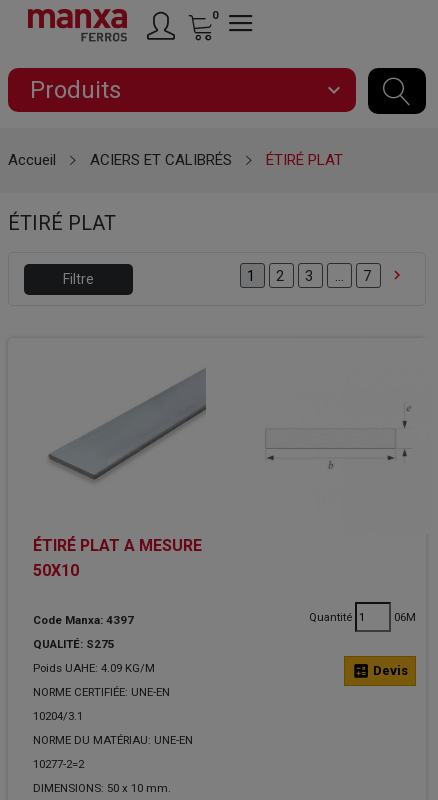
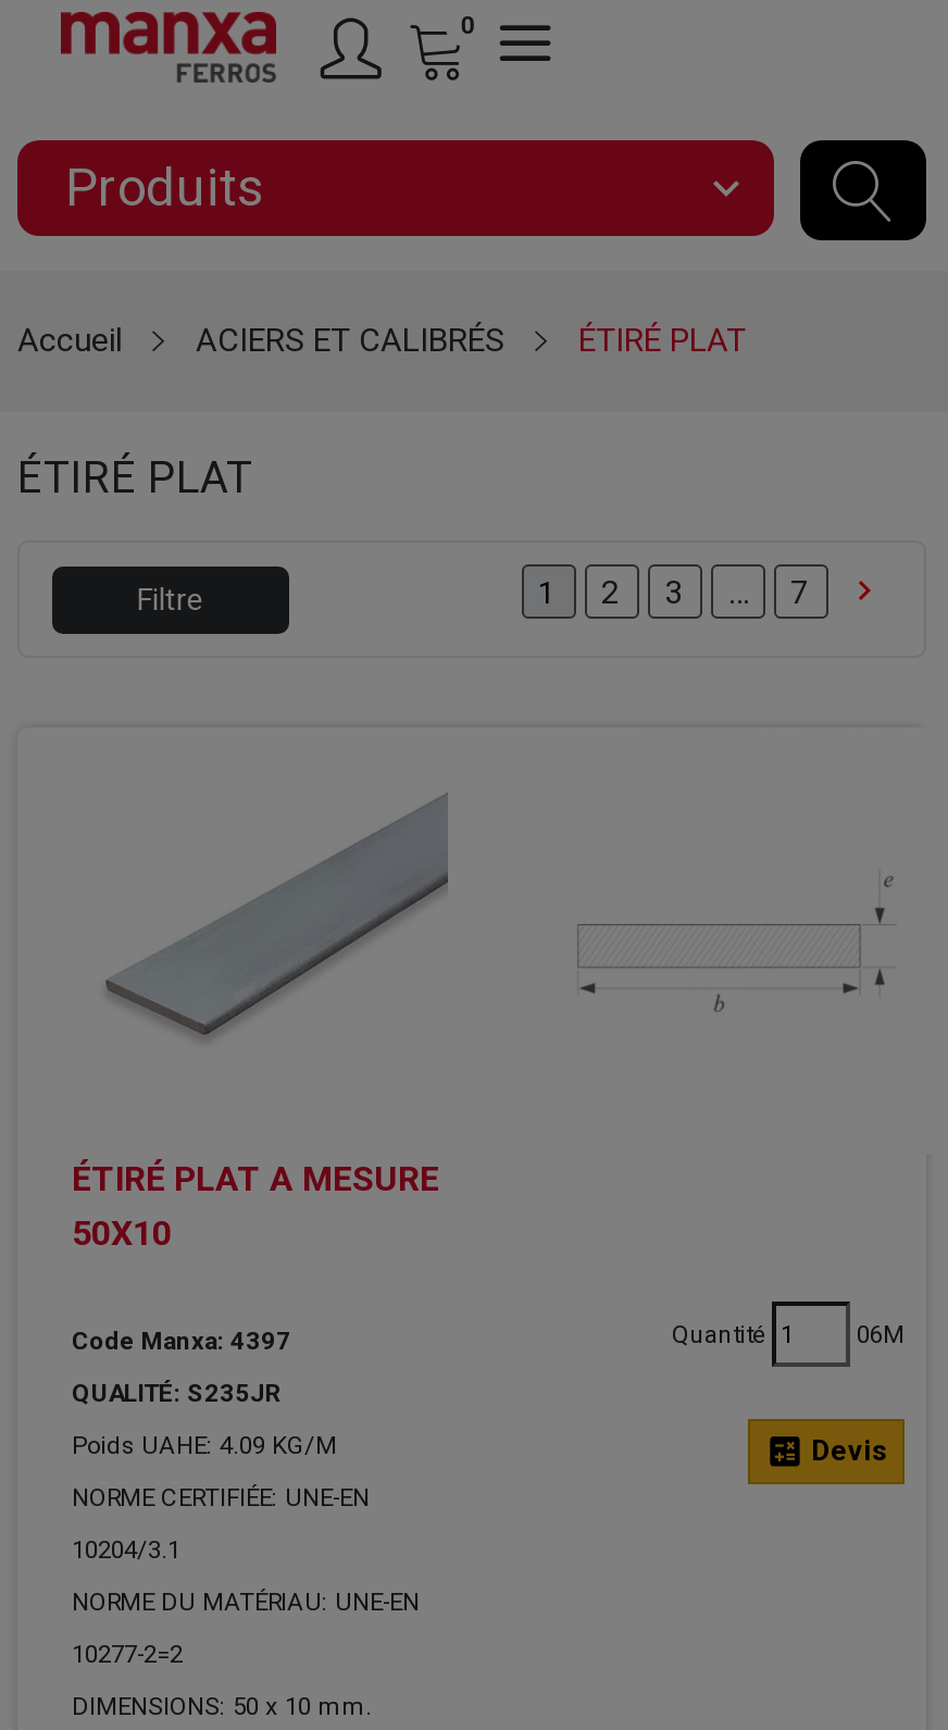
- QUALITÉ: S275
+ QUALITÉ: S235JR
